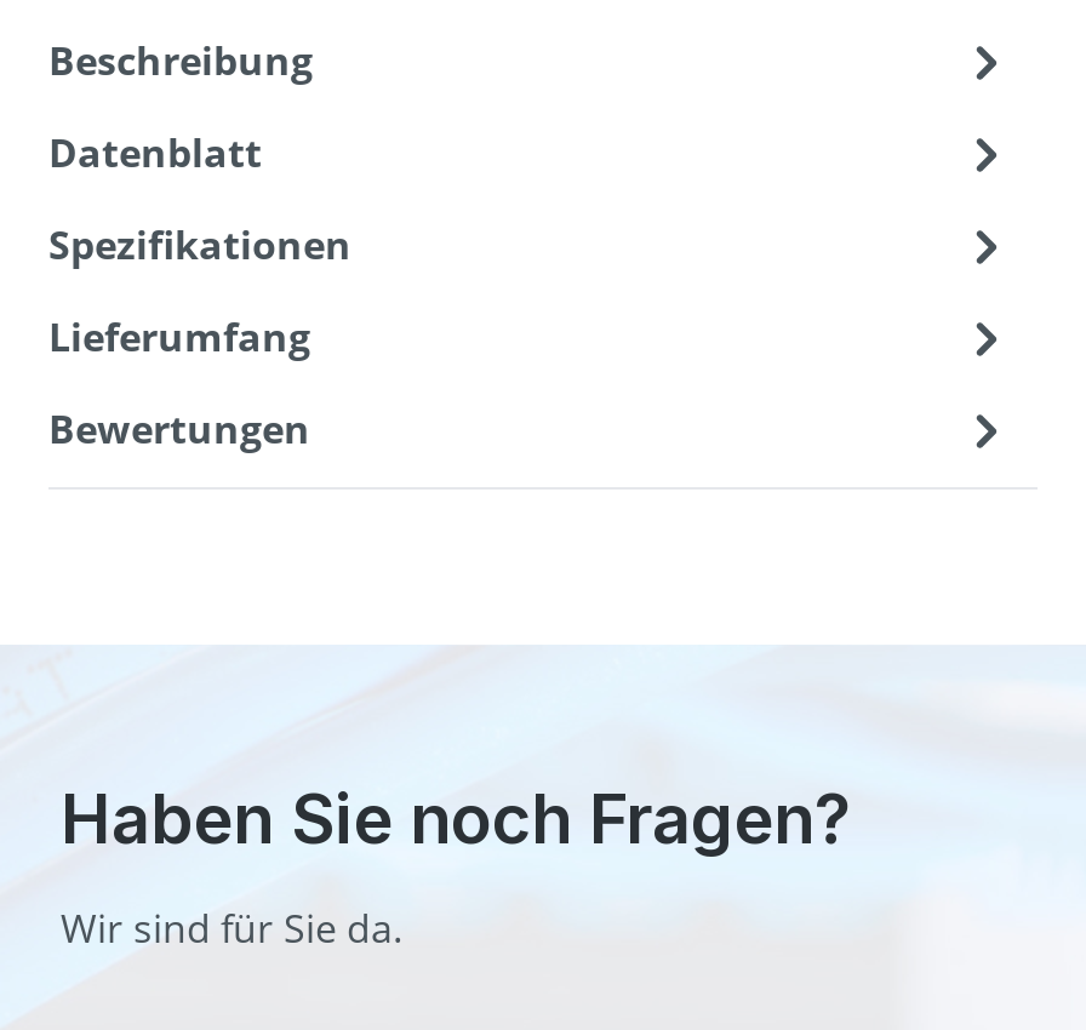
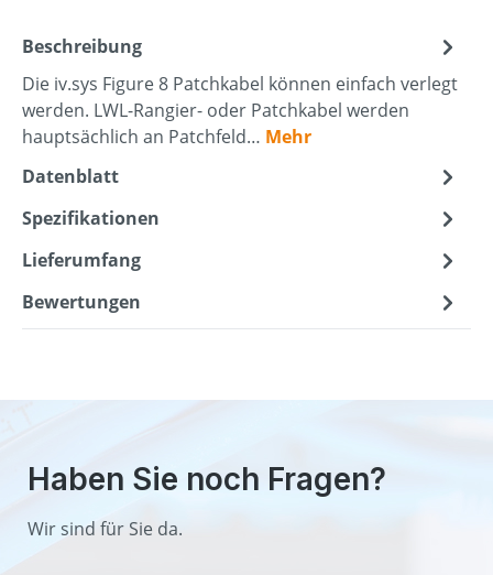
+ Die iv.sys Figure 8 Patchkabel können einfach verlegt
+ werden. LWL-Rangier- oder Patchkabel werden
+ hauptsächlich an Patchfeld… Mehr
